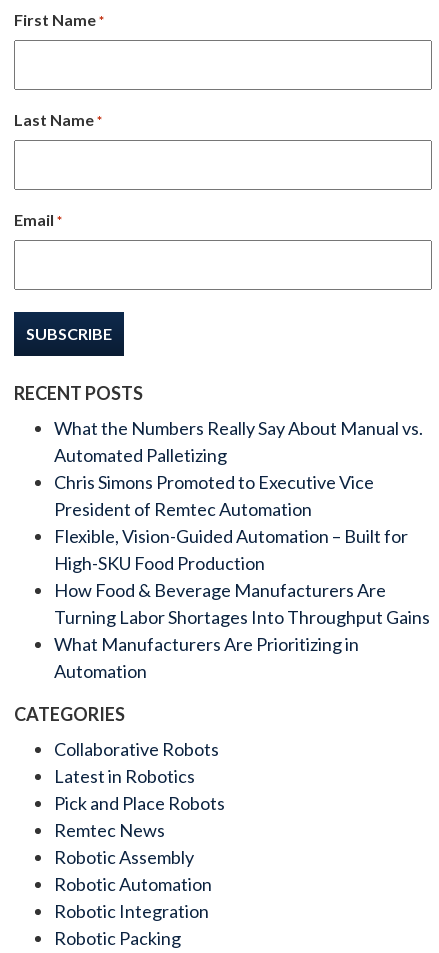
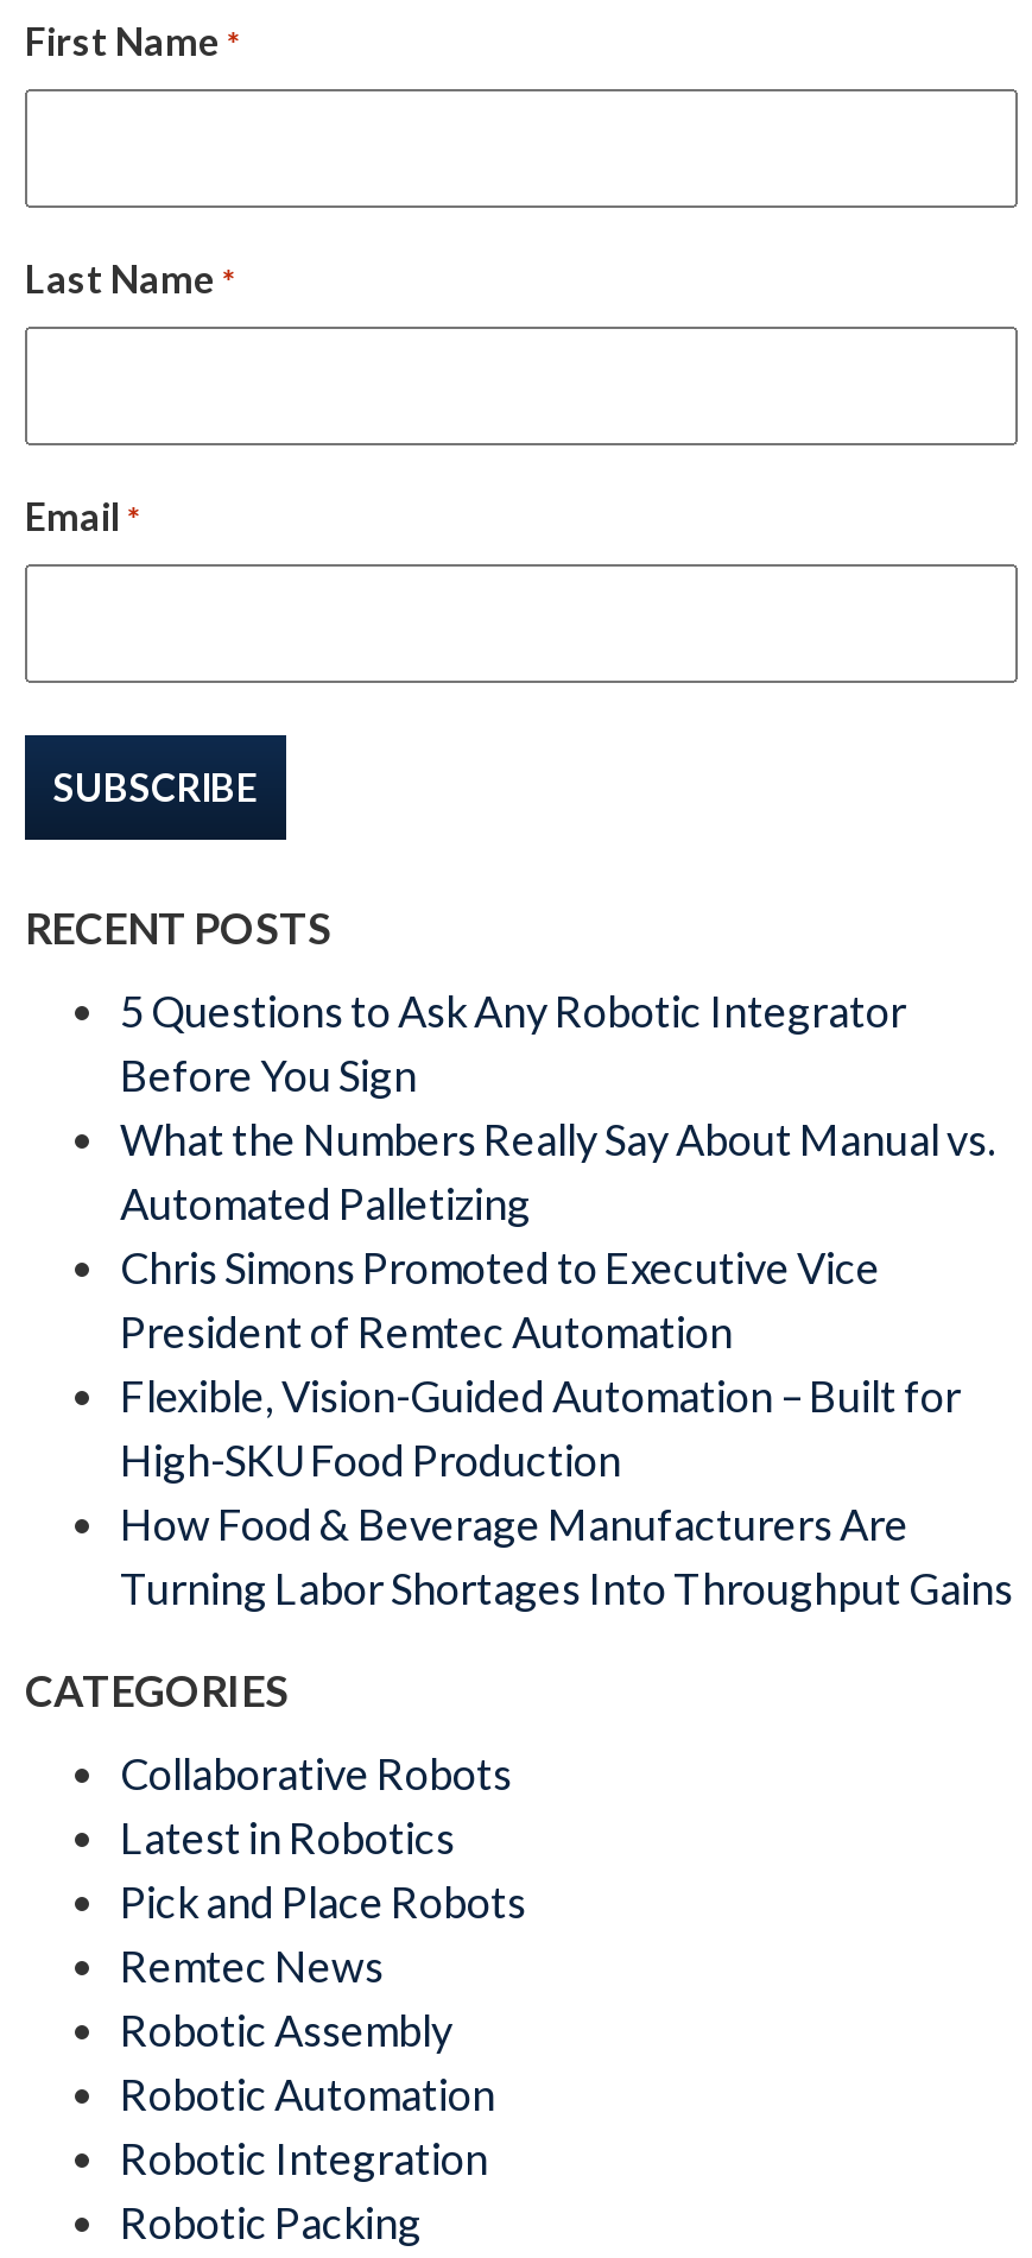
+ 5 Questions to Ask Any Robotic Integrator
+ Before You Sign

moved down: What the Numbers Really Say About Manual vs. | Automated Palletizing | Chris Simons Promoted to Executive Vice | President of Remtec Automation | Flexible, Vision-Guided Automation – Built for | High-SKU Food Production | How Food & Beverage Manufacturers Are | Turning Labor Shortages Into Throughput Gains

- What Manufacturers Are Prioritizing in
- Automation
